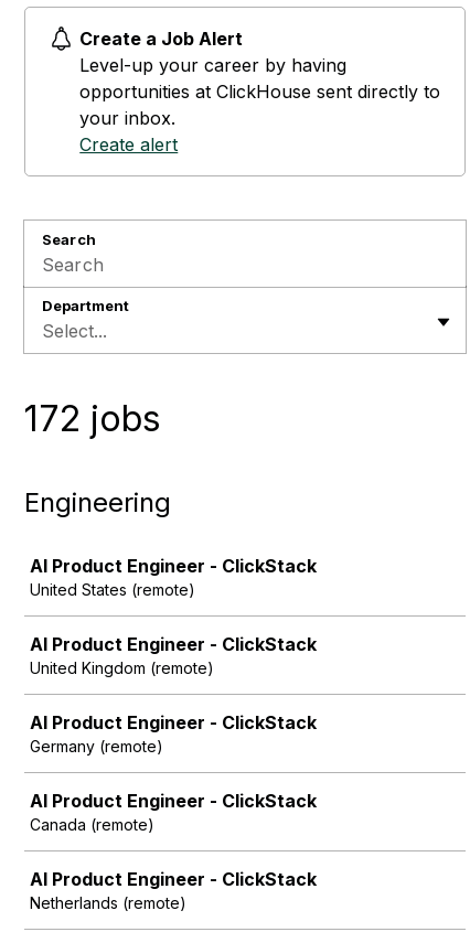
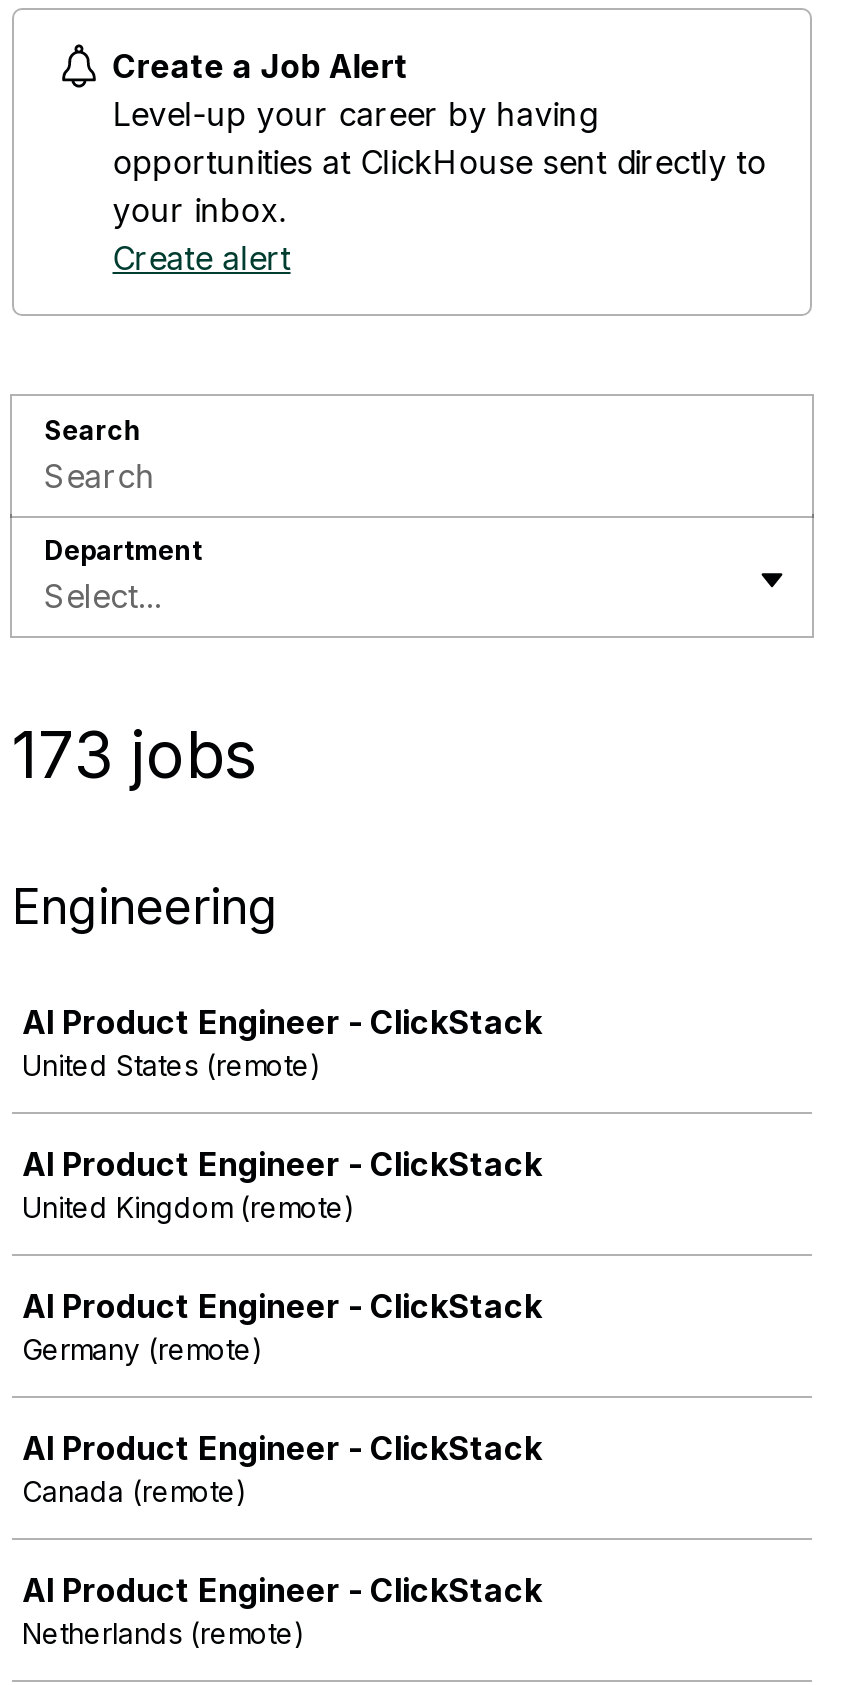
- 172 jobs
+ 173 jobs
